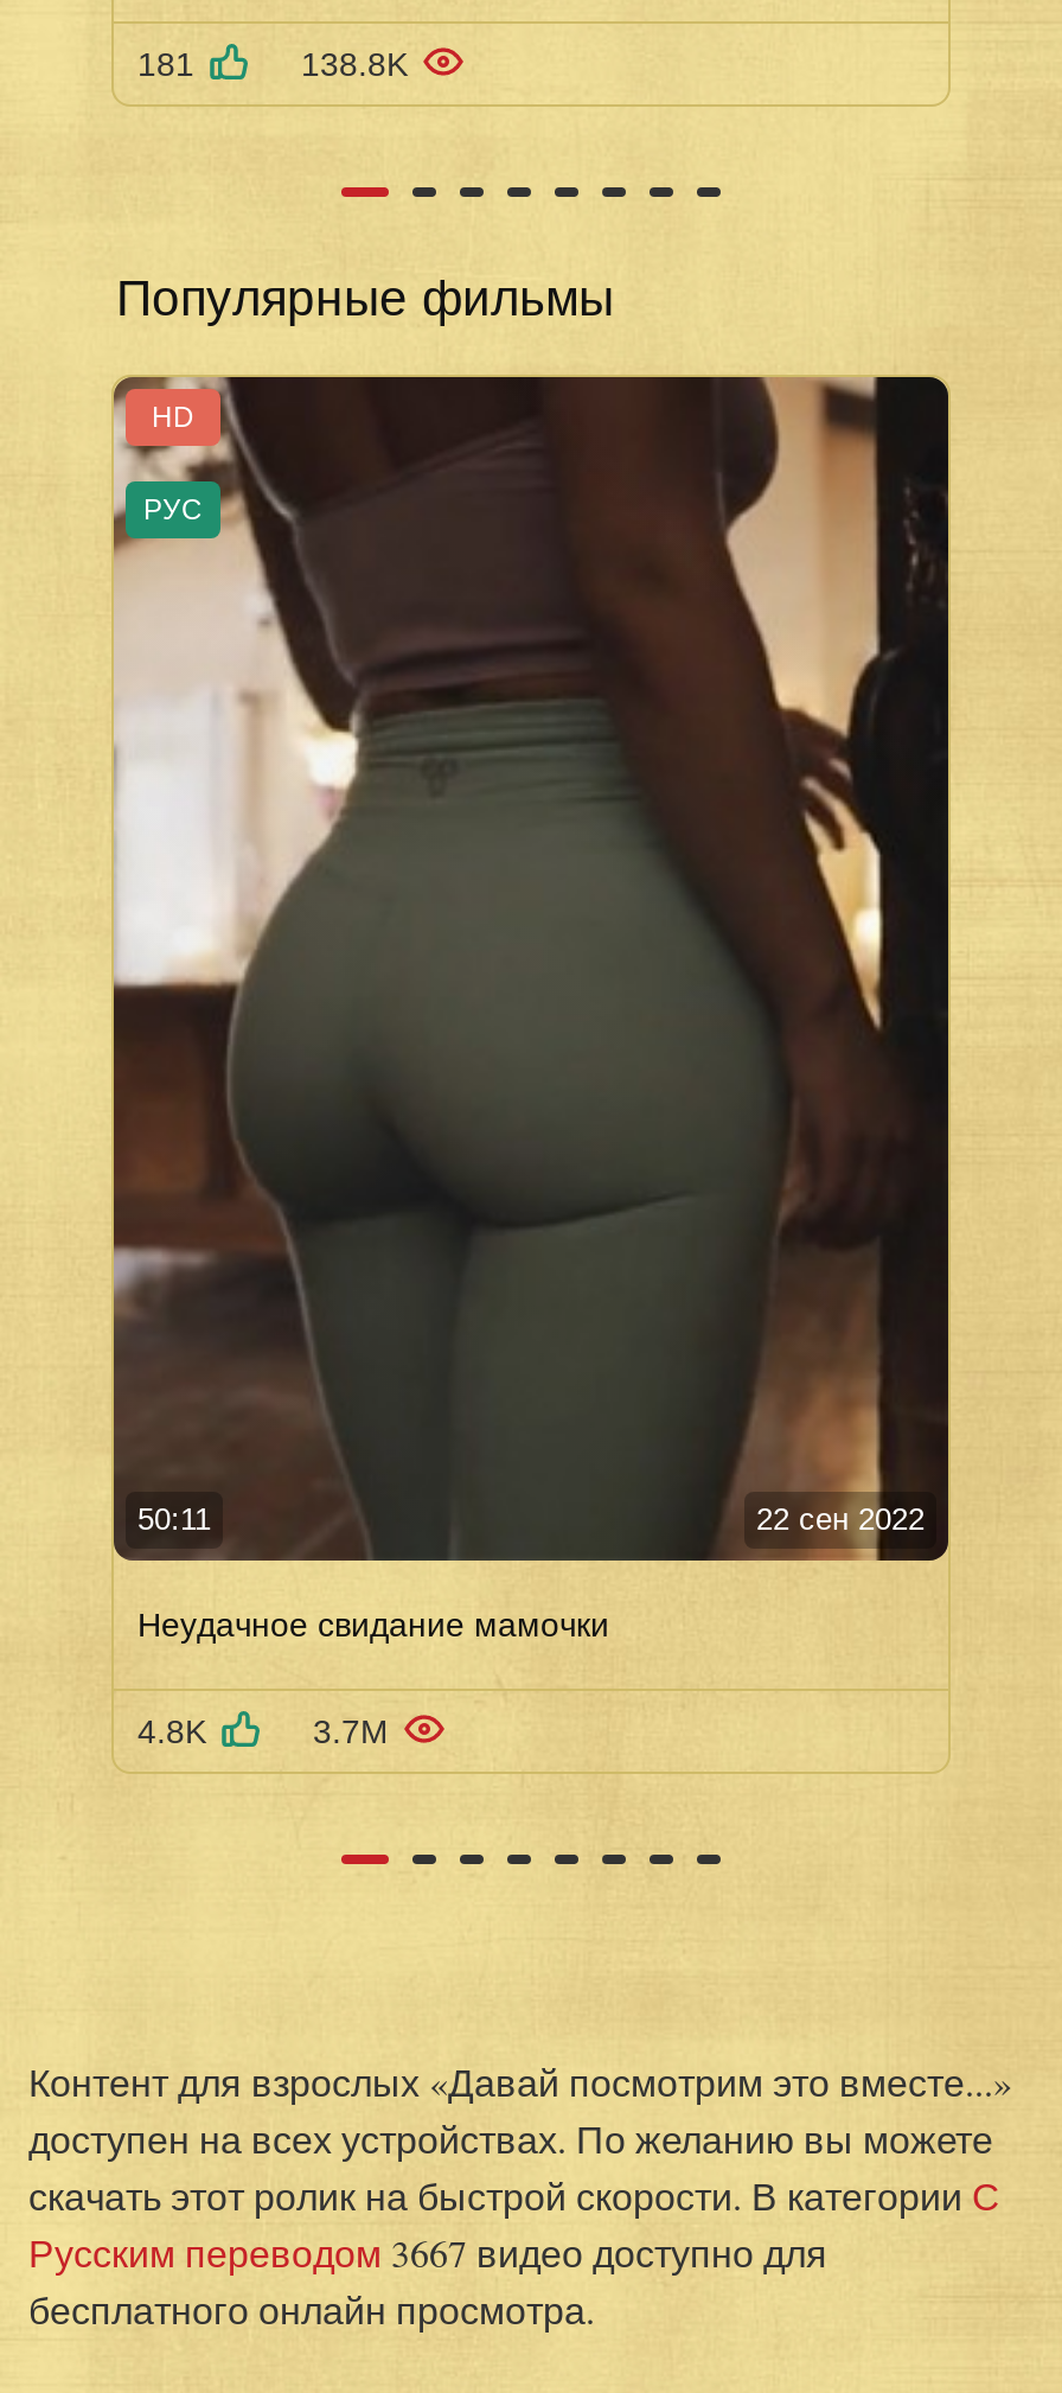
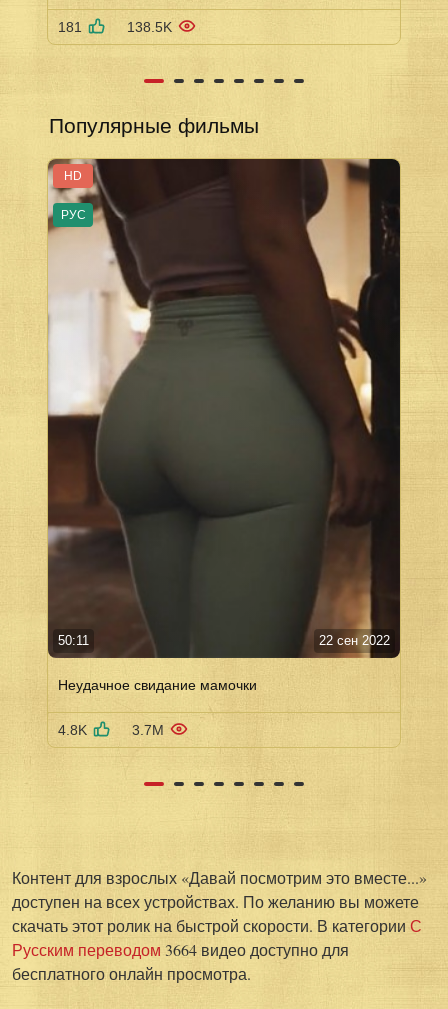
- 138.8K
+ 138.5K

- Русским переводом 3667 видео доступно для
+ Русским переводом 3664 видео доступно для
